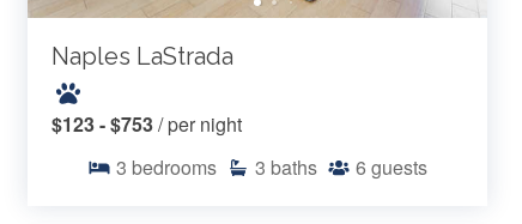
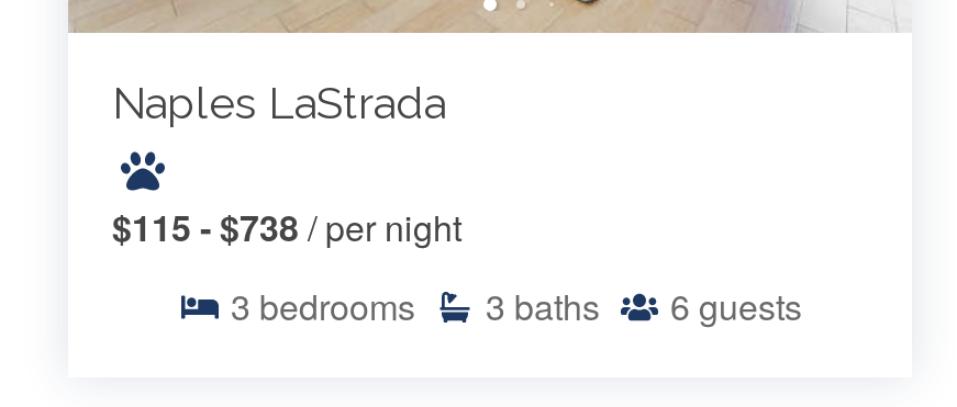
- $123 - $753 / per night
+ $115 - $738 / per night
